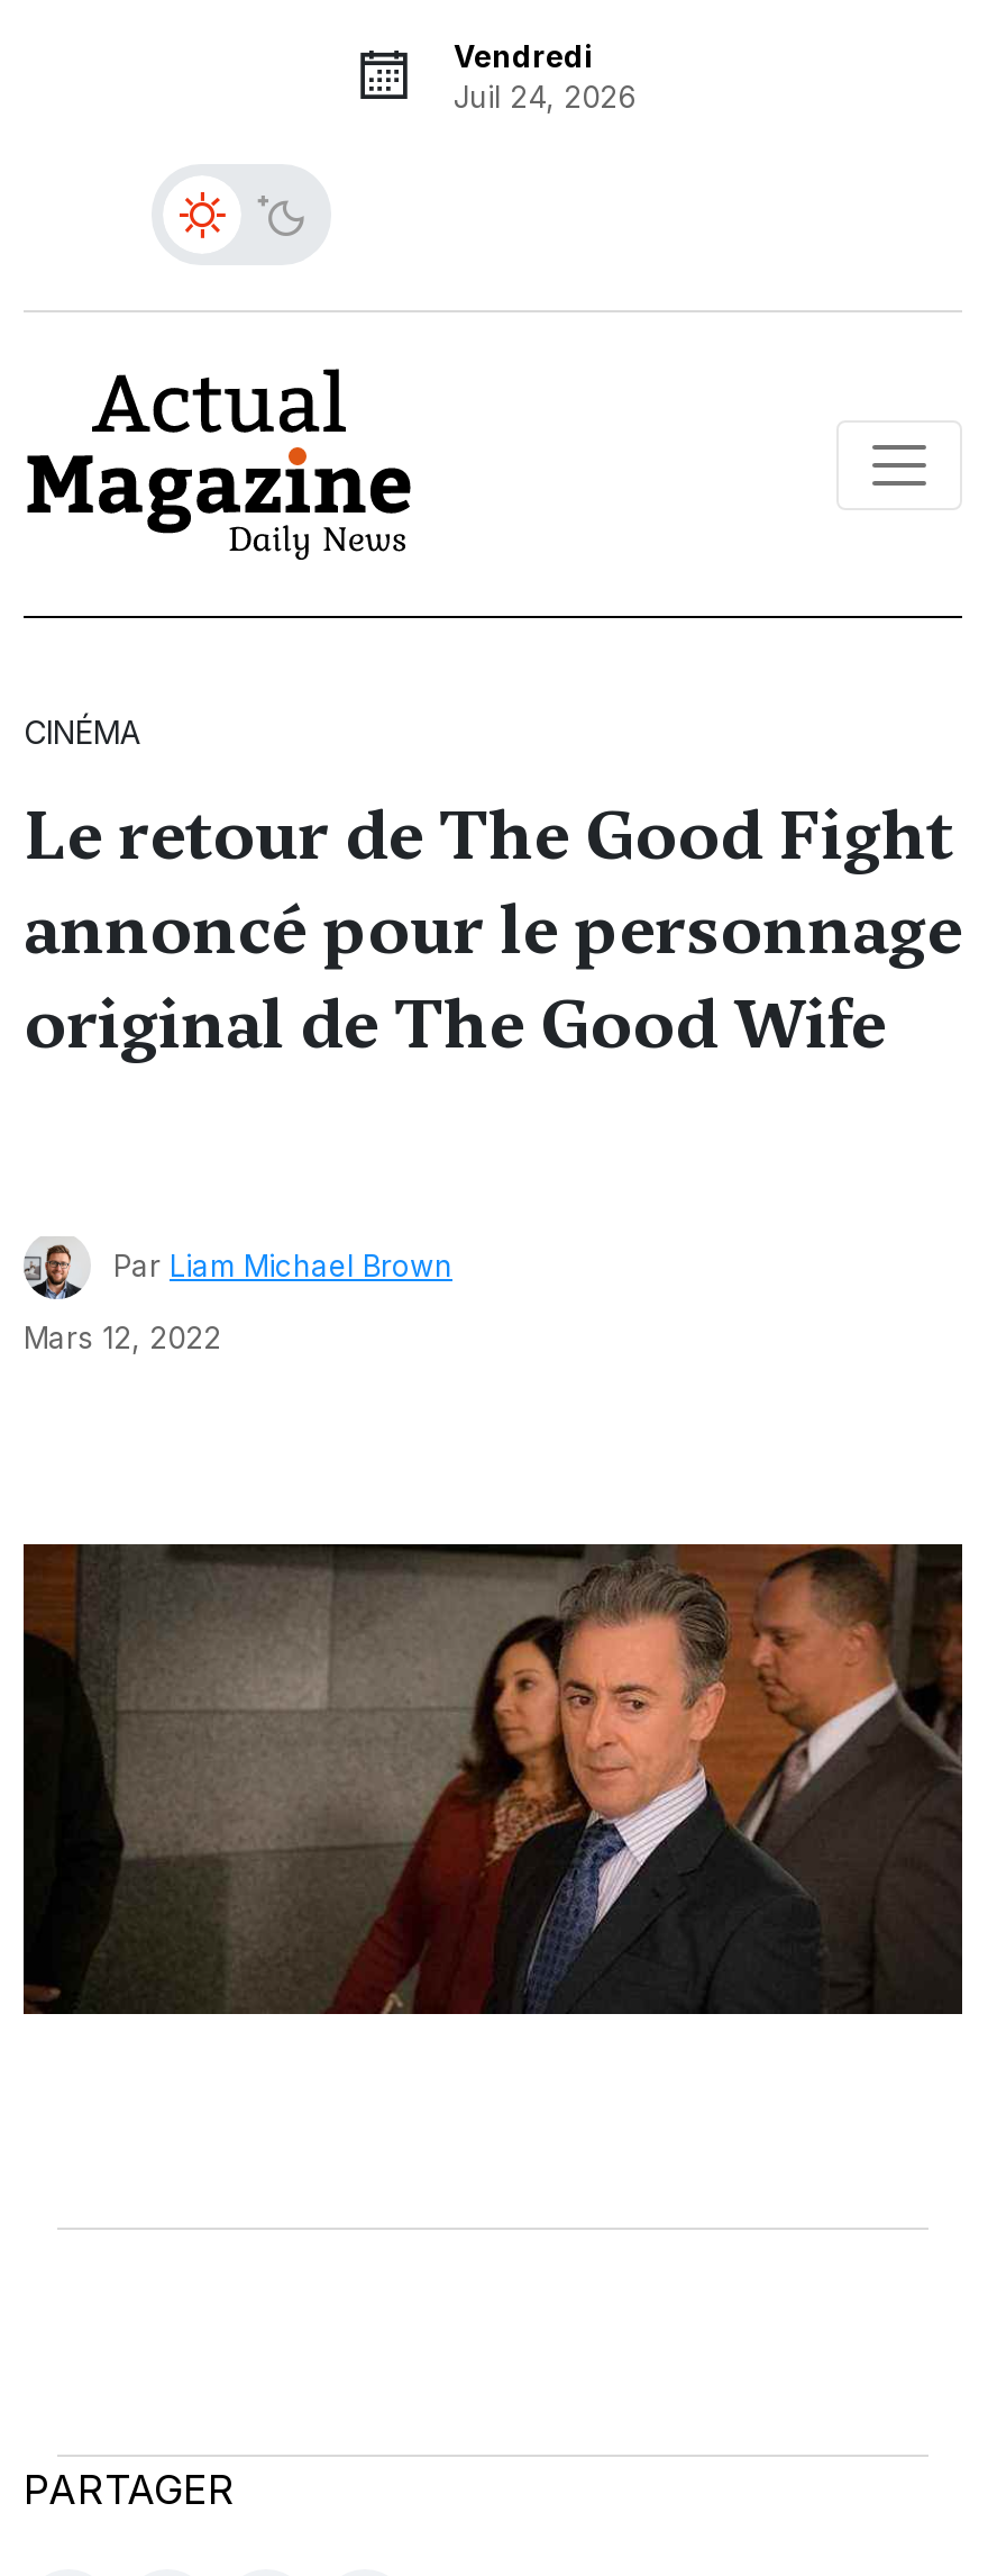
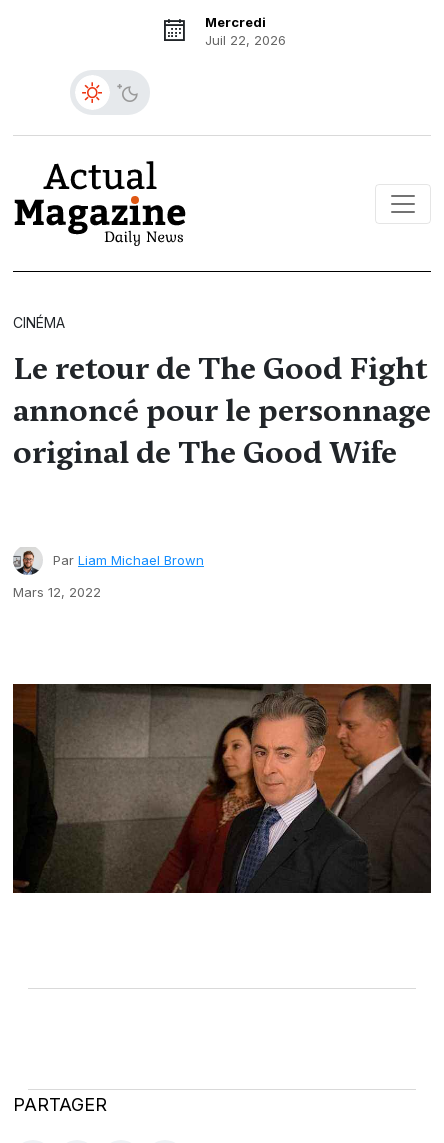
- Vendredi
- Juil 24, 2026
+ Mercredi
+ Juil 22, 2026
